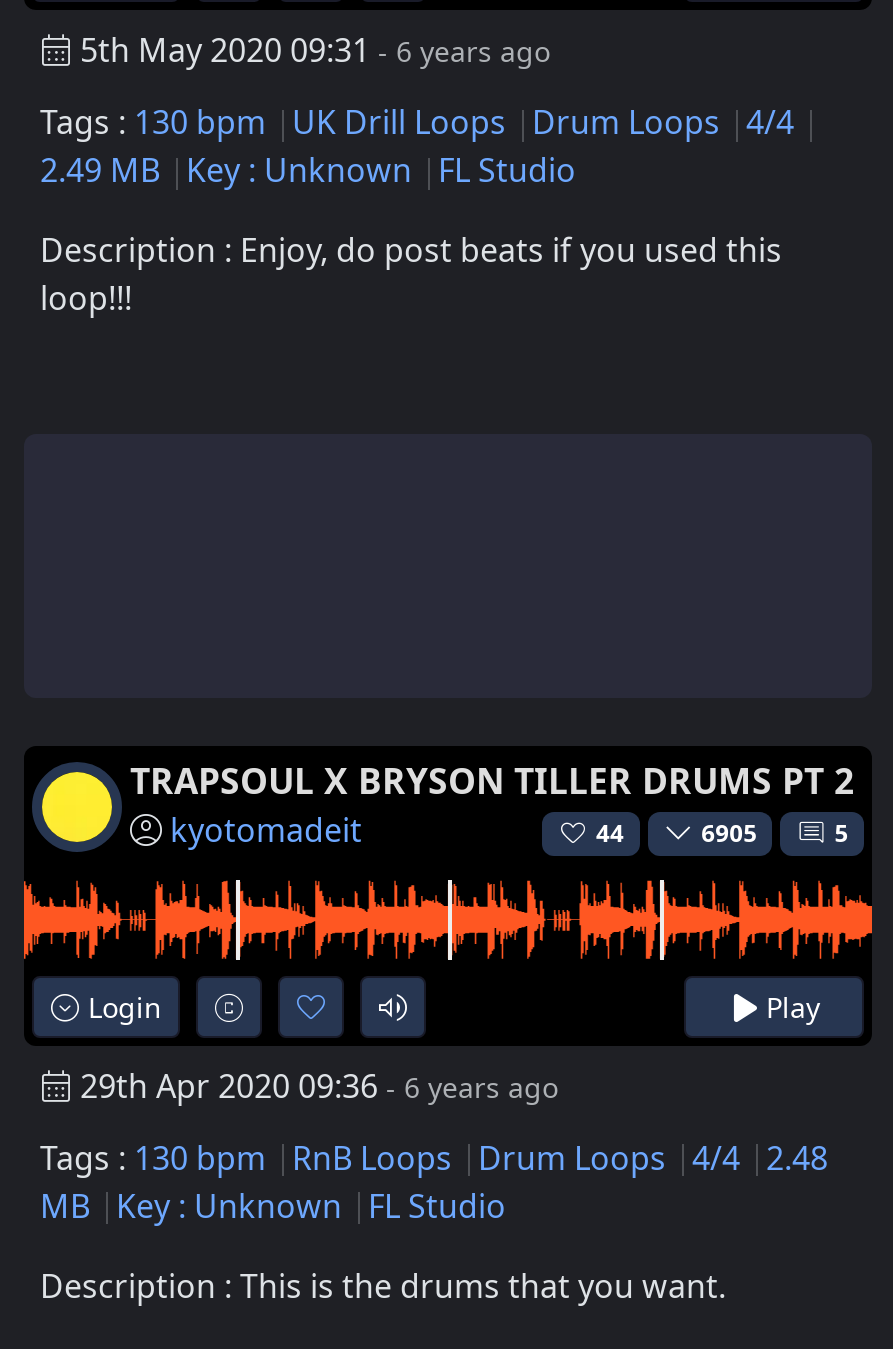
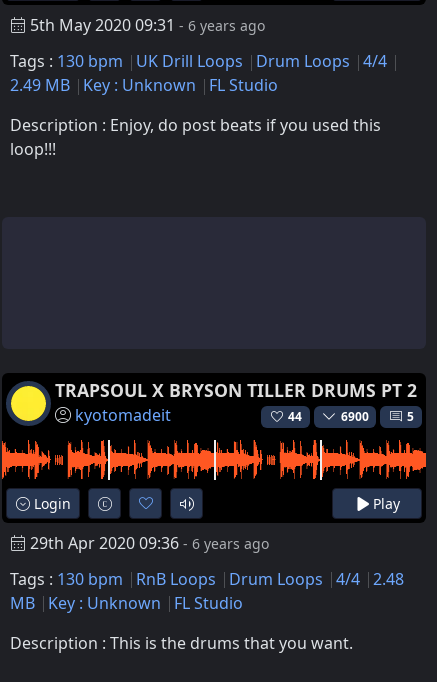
- 6905
+ 6900
